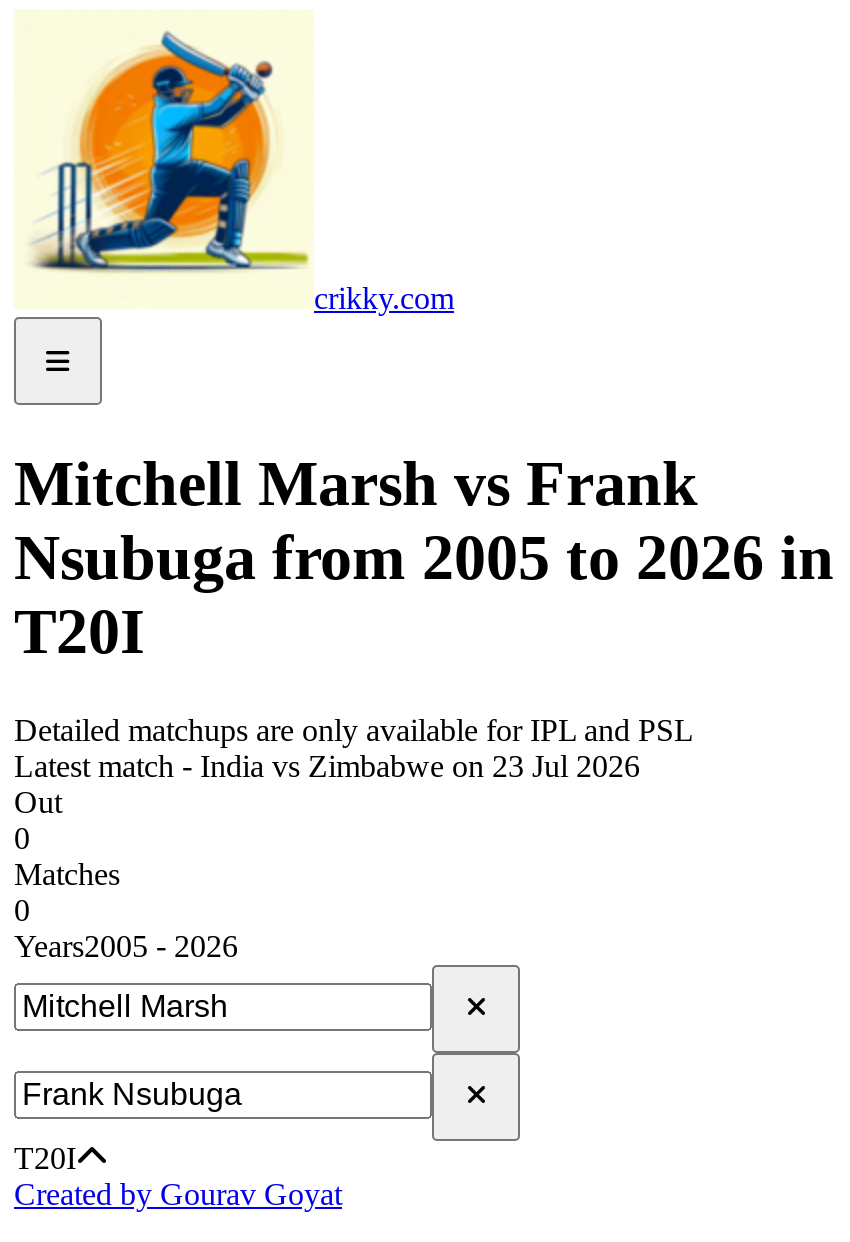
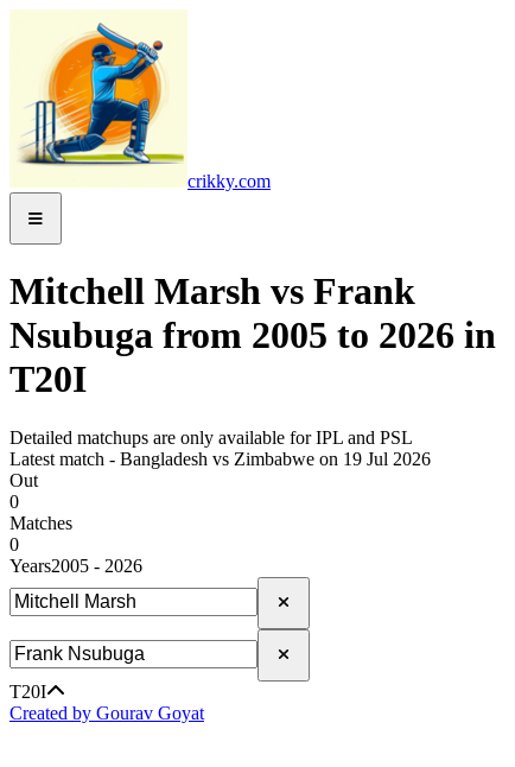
- Latest match - India vs Zimbabwe on 23 Jul 2026
+ Latest match - Bangladesh vs Zimbabwe on 19 Jul 2026
